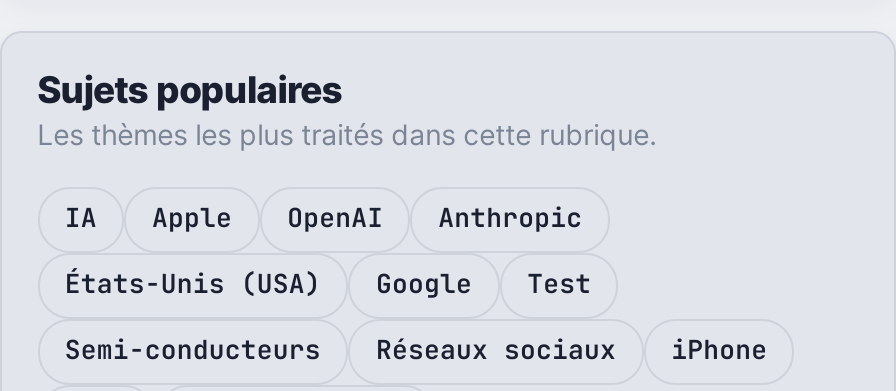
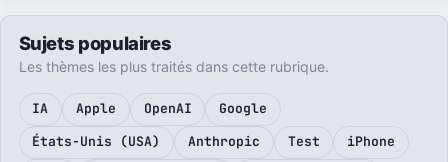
moved down: États-Unis (USA) | Anthropic

- Semi-conducteurs
- Réseaux sociaux
